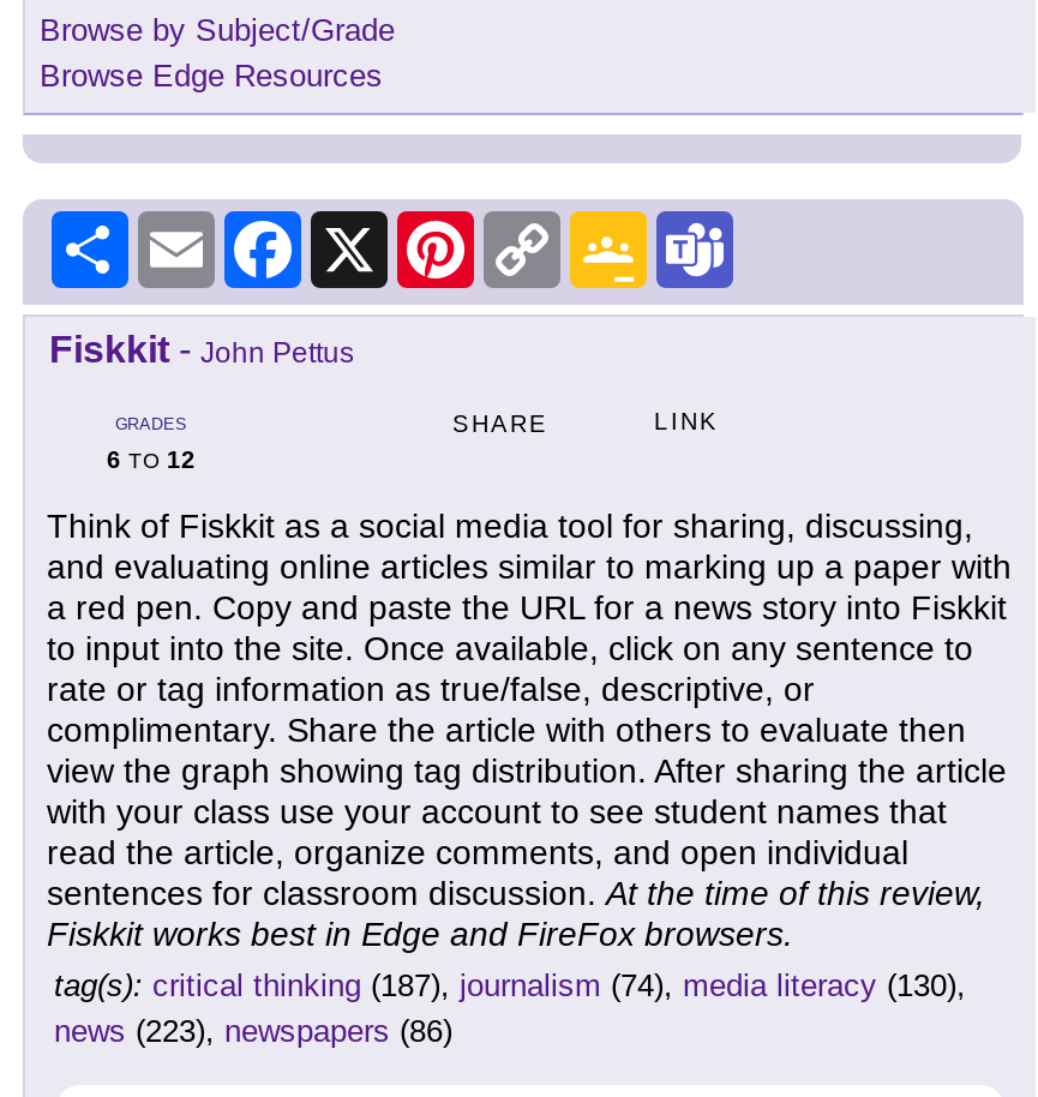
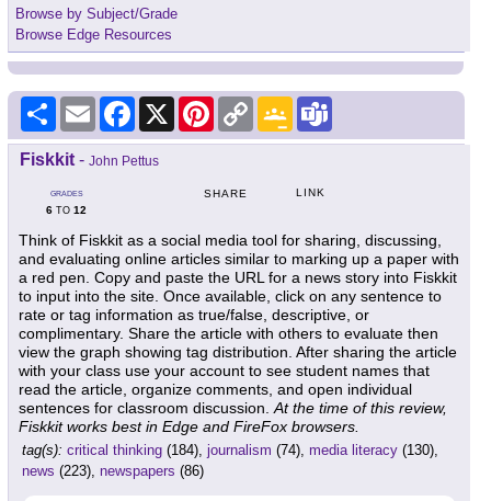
- tag(s): critical thinking (187), journalism (74), media literacy (130),
+ tag(s): critical thinking (184), journalism (74), media literacy (130),
